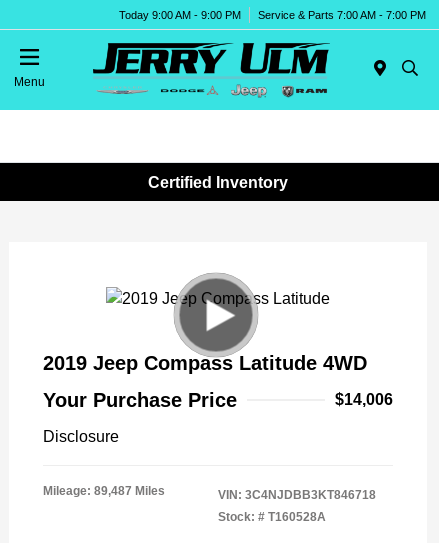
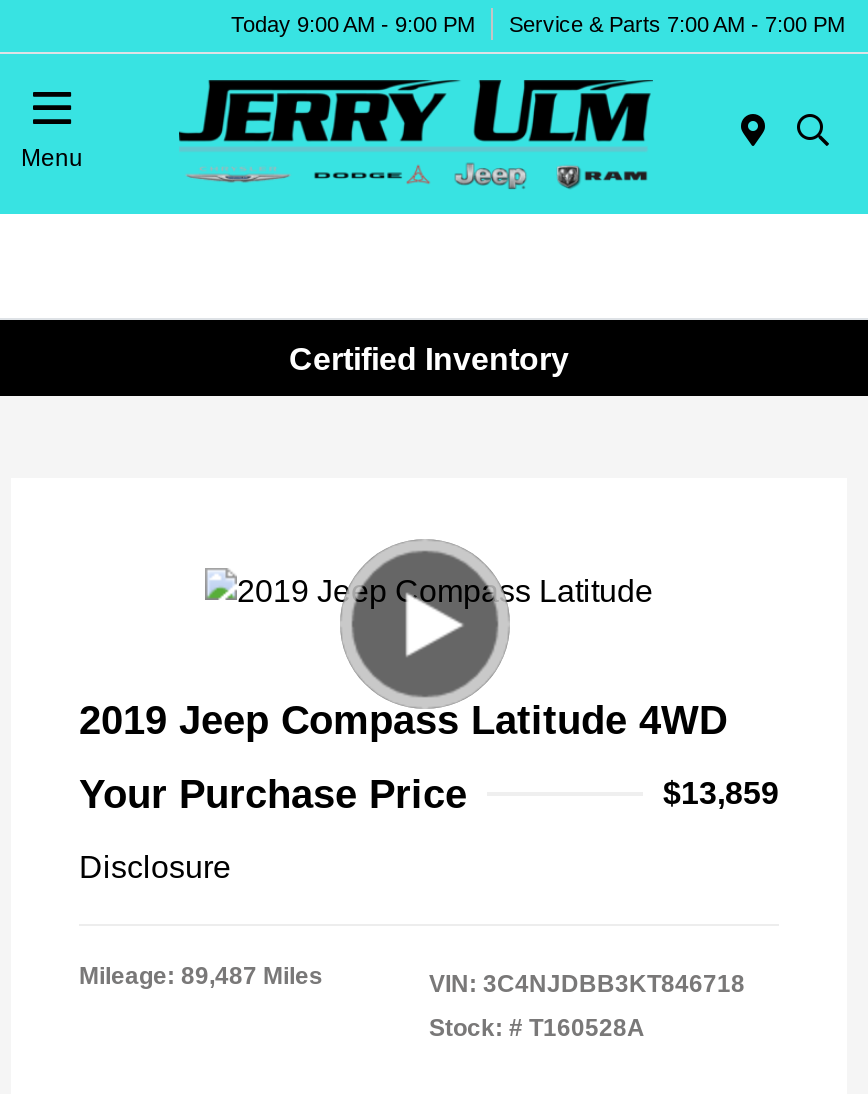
- $14,006
+ $13,859
